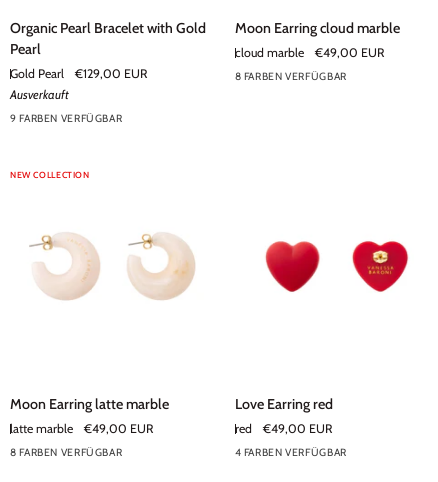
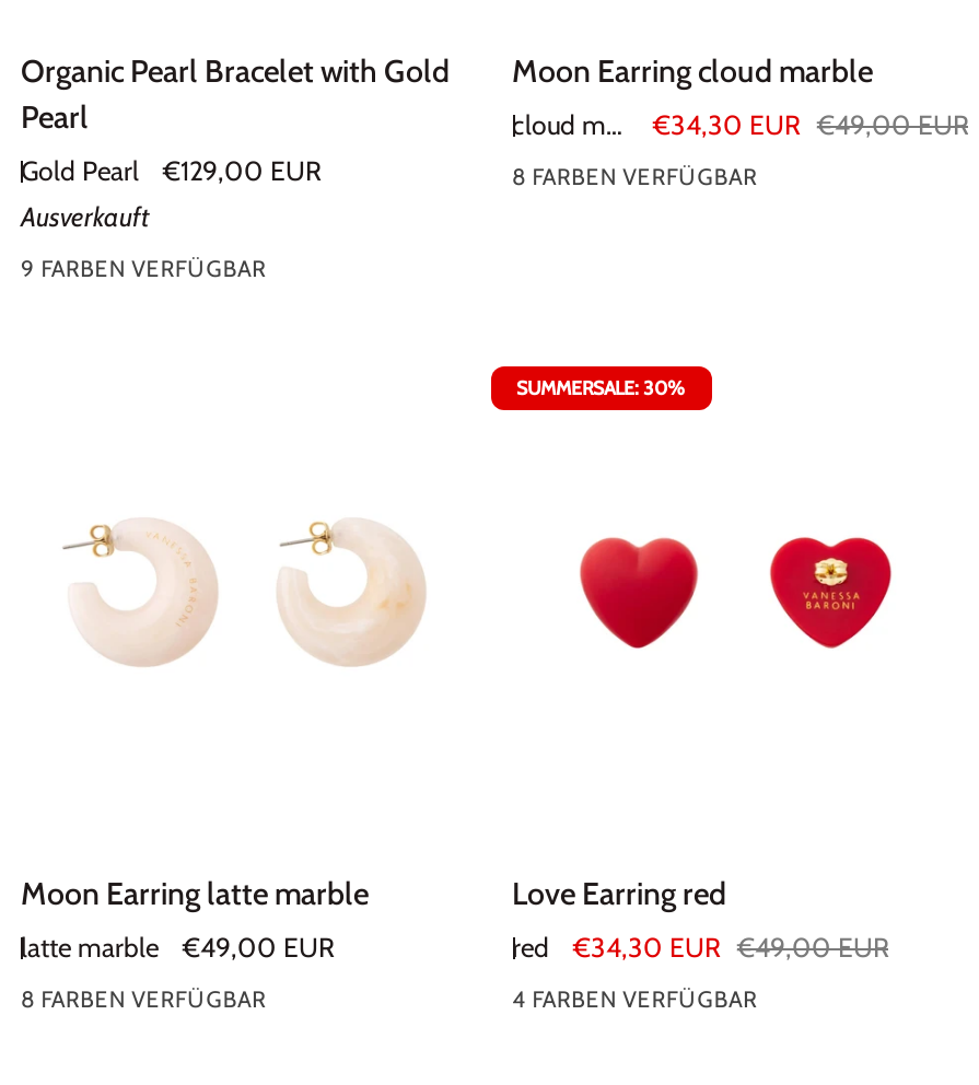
- €49,00 EUR
+ €34,30 EUR €49,00 EUR

+ SUMMERSALE: 30%

- NEW COLLECTION

- €49,00 EUR
+ €34,30 EUR €49,00 EUR
